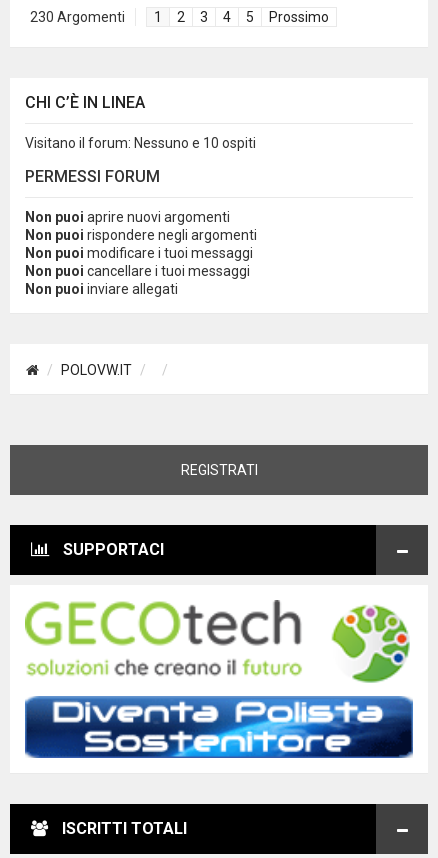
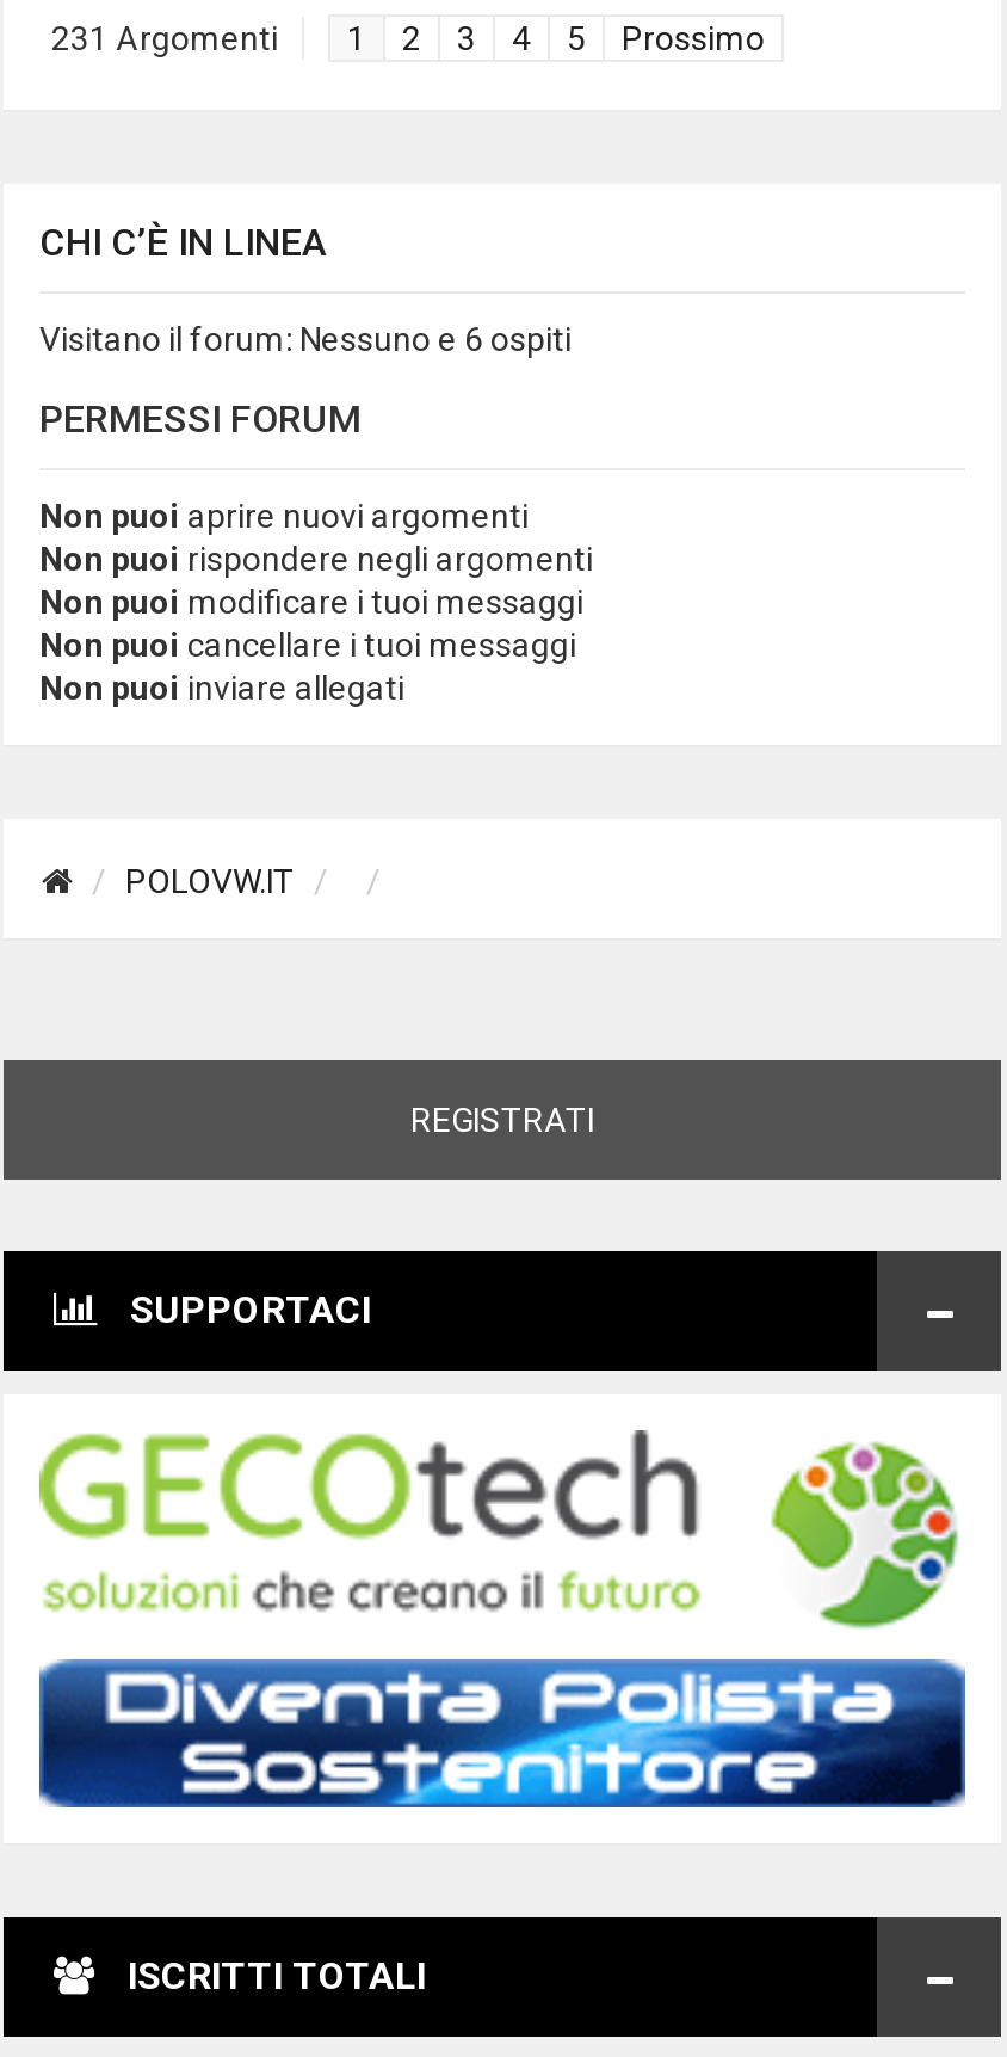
- 230 Argomenti 1 2 3 4 5 Prossimo
+ 231 Argomenti 1 2 3 4 5 Prossimo

- Visitano il forum: Nessuno e 10 ospiti
+ Visitano il forum: Nessuno e 6 ospiti
